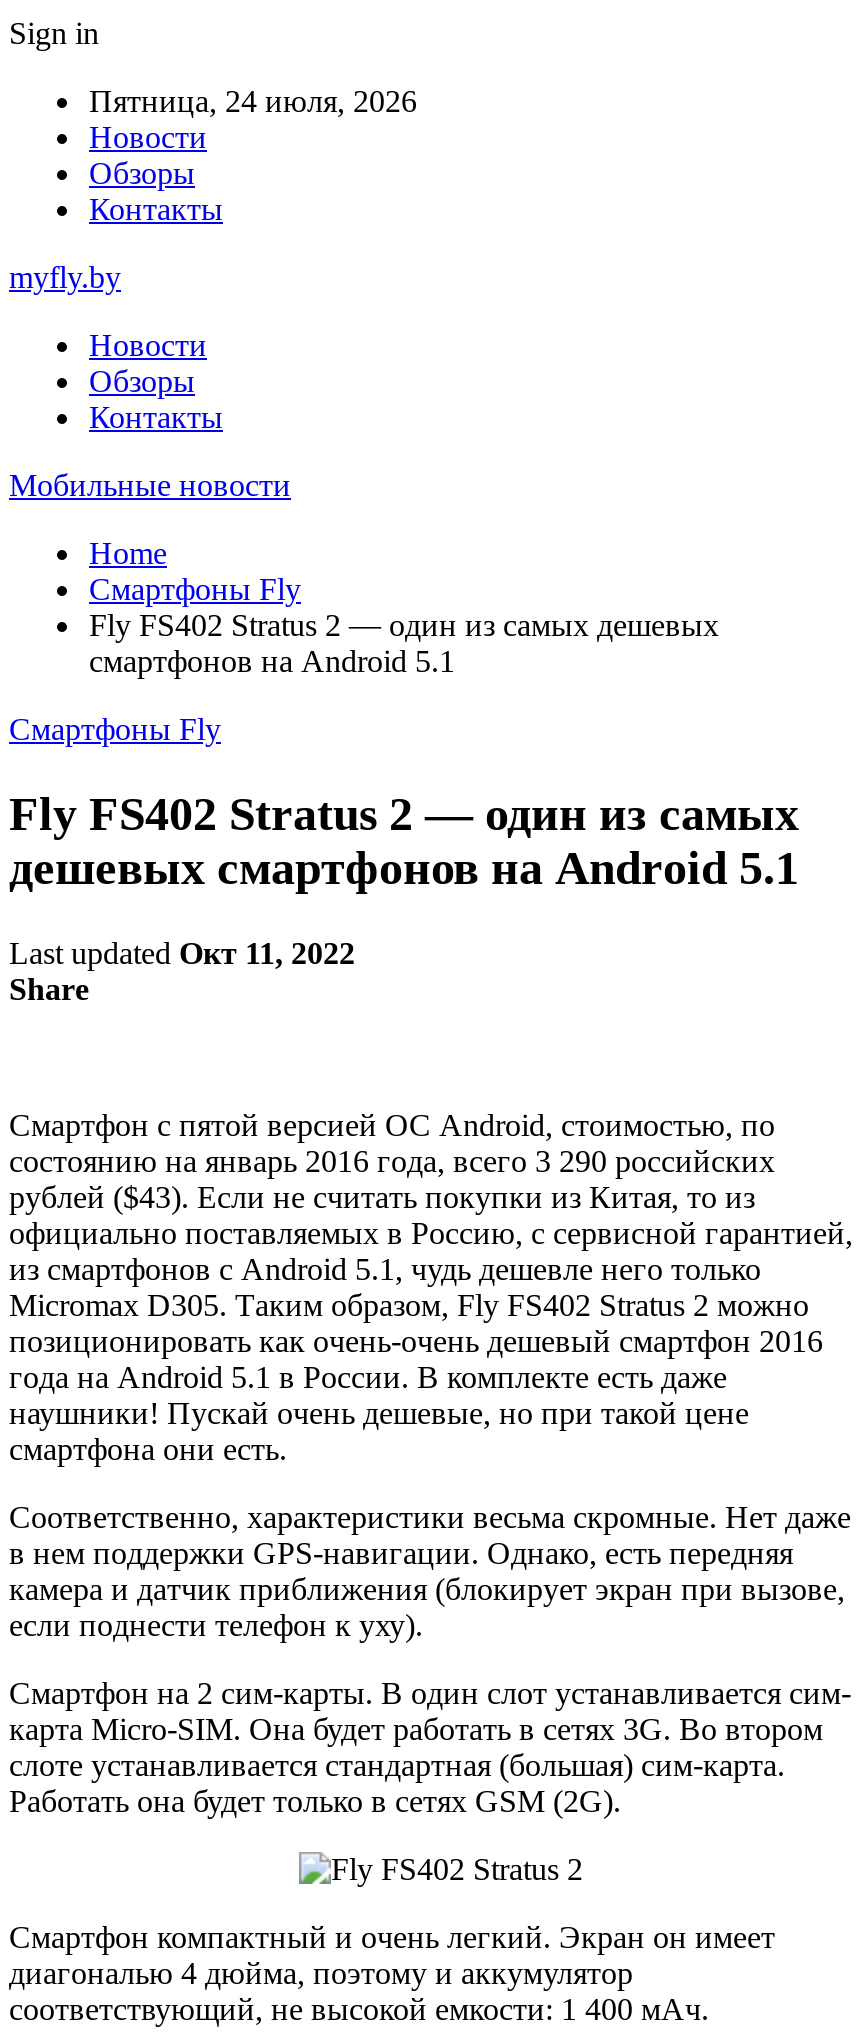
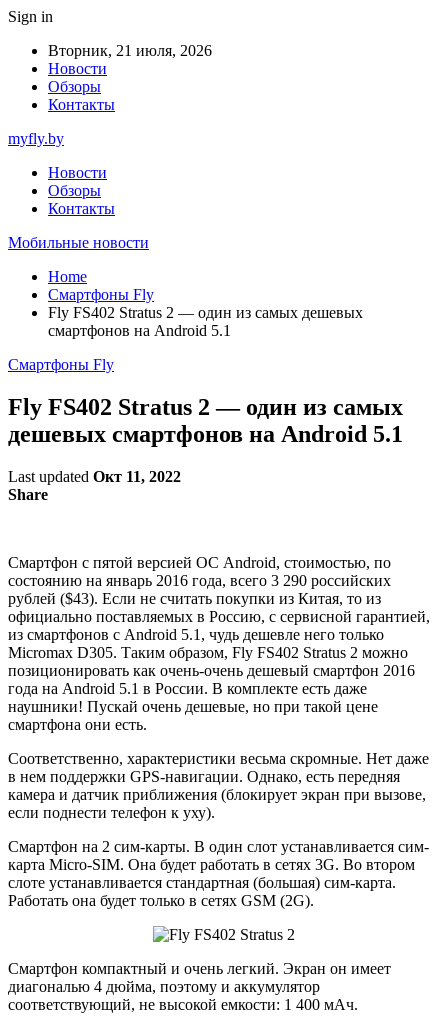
- Пятница, 24 июля, 2026
+ Вторник, 21 июля, 2026
